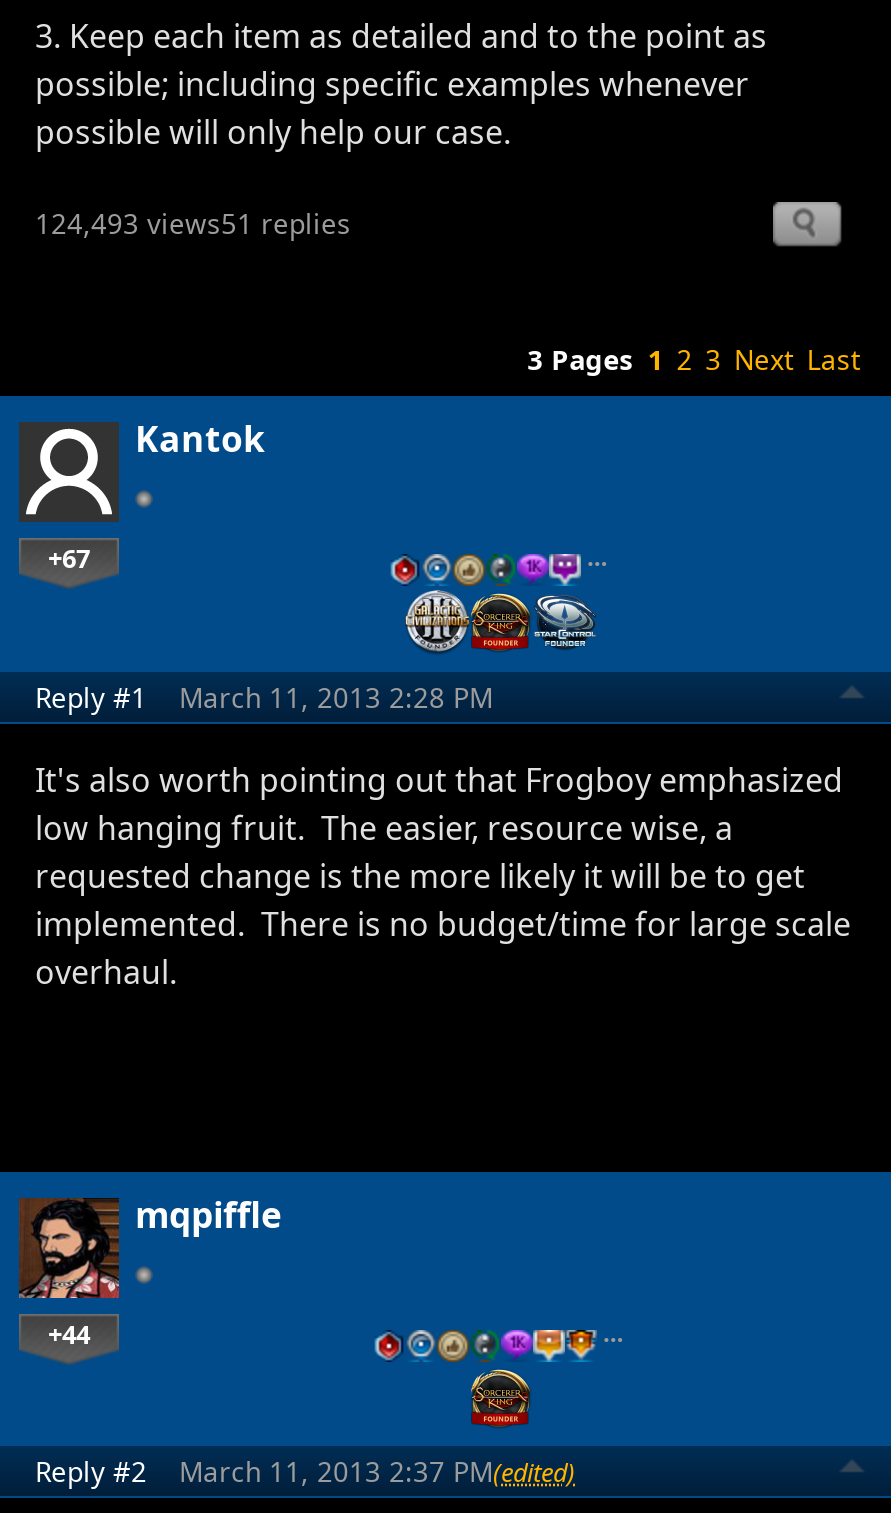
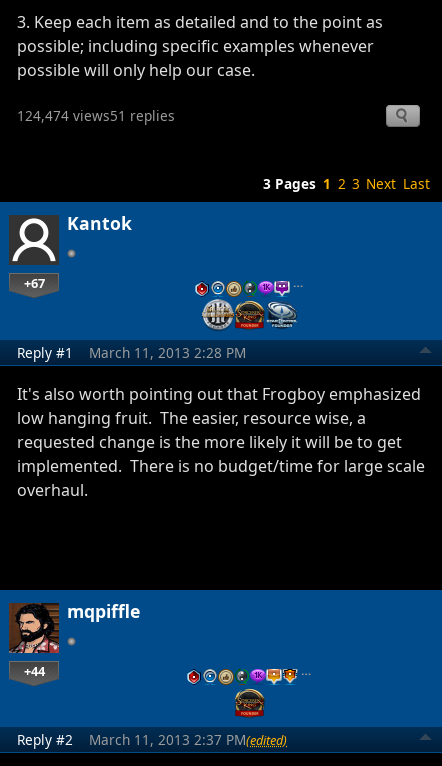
- 124,493 views51 replies
+ 124,474 views51 replies
